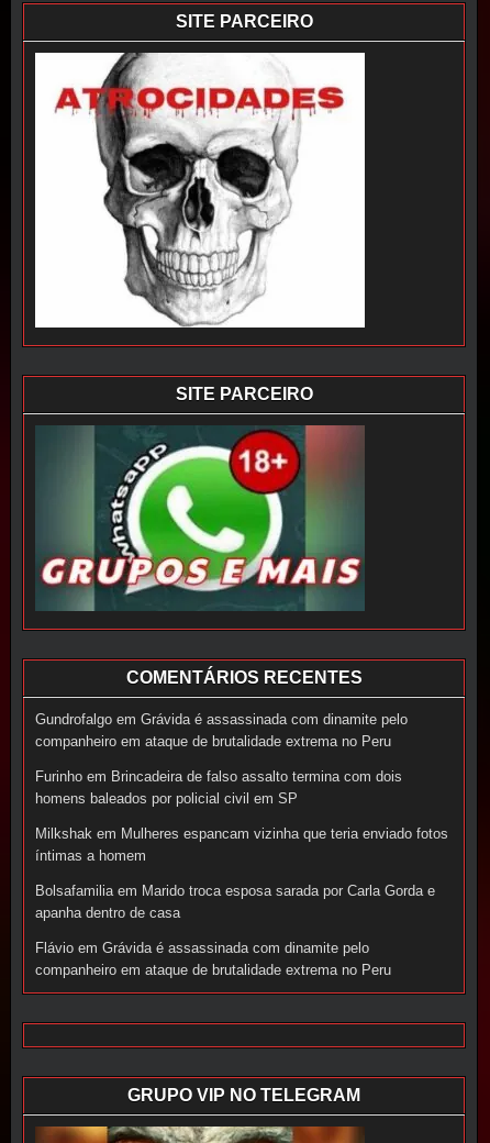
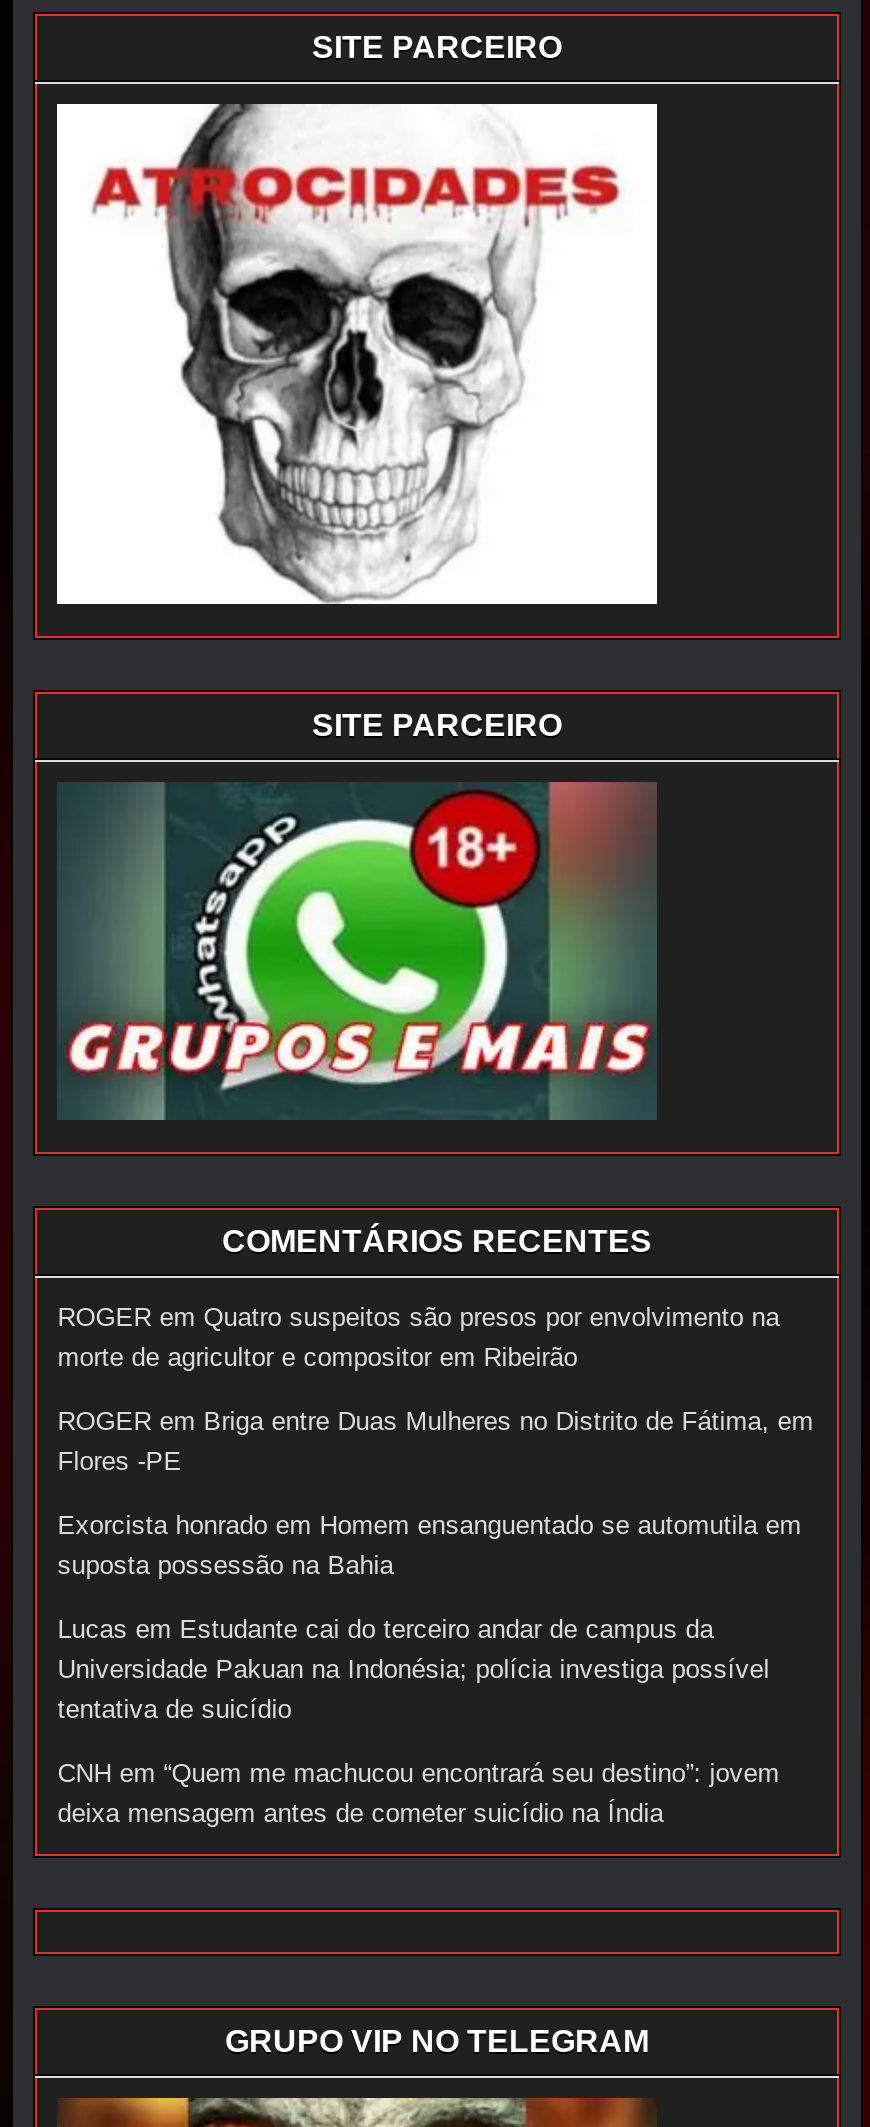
- Gundrofalgo em Grávida é assassinada com dinamite pelo
- companheiro em ataque de brutalidade extrema no Peru
+ ROGER em Quatro suspeitos são presos por envolvimento na
+ morte de agricultor e compositor em Ribeirão

- Furinho em Brincadeira de falso assalto termina com dois
- homens baleados por policial civil em SP
+ ROGER em Briga entre Duas Mulheres no Distrito de Fátima, em
+ Flores -PE

- Milkshak em Mulheres espancam vizinha que teria enviado fotos
- íntimas a homem
+ Exorcista honrado em Homem ensanguentado se automutila em
+ suposta possessão na Bahia

- Bolsafamilia em Marido troca esposa sarada por Carla Gorda e
- apanha dentro de casa
+ Lucas em Estudante cai do terceiro andar de campus da
+ Universidade Pakuan na Indonésia; polícia investiga possível
+ tentativa de suicídio

- Flávio em Grávida é assassinada com dinamite pelo
- companheiro em ataque de brutalidade extrema no Peru
+ CNH em “Quem me machucou encontrará seu destino”: jovem
+ deixa mensagem antes de cometer suicídio na Índia
